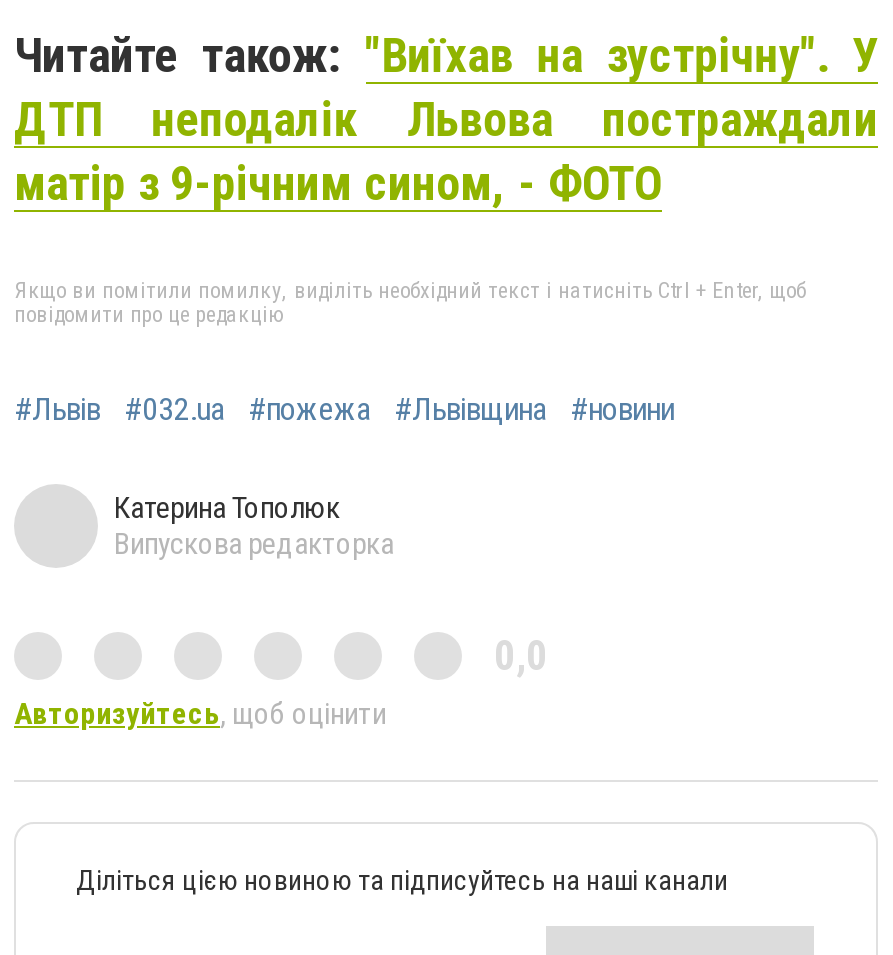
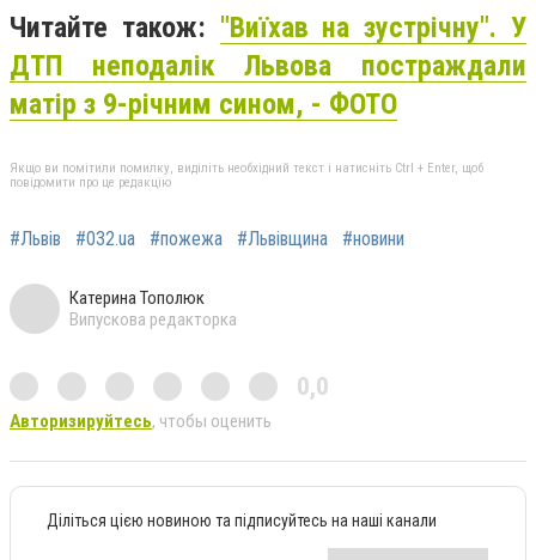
- Авторизуйтесь, щоб оцінити
+ Авторизируйтесь, чтобы оценить
